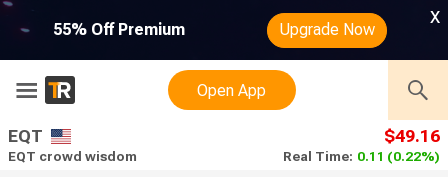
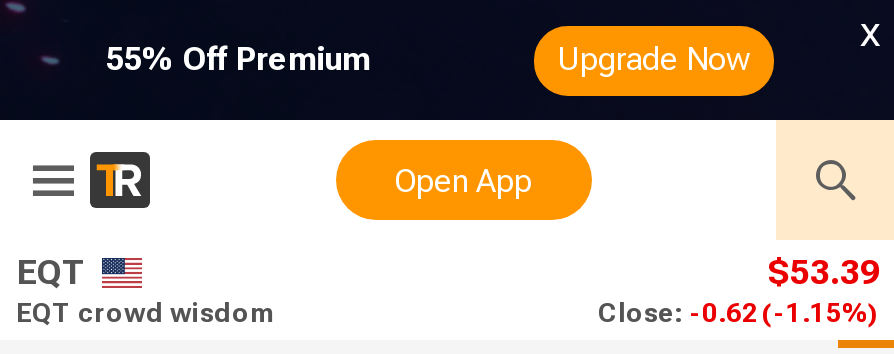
- $49.16
- Real Time: 0.11 (0.22%)
+ $53.39
+ Close: -0.62 (-1.15%)
